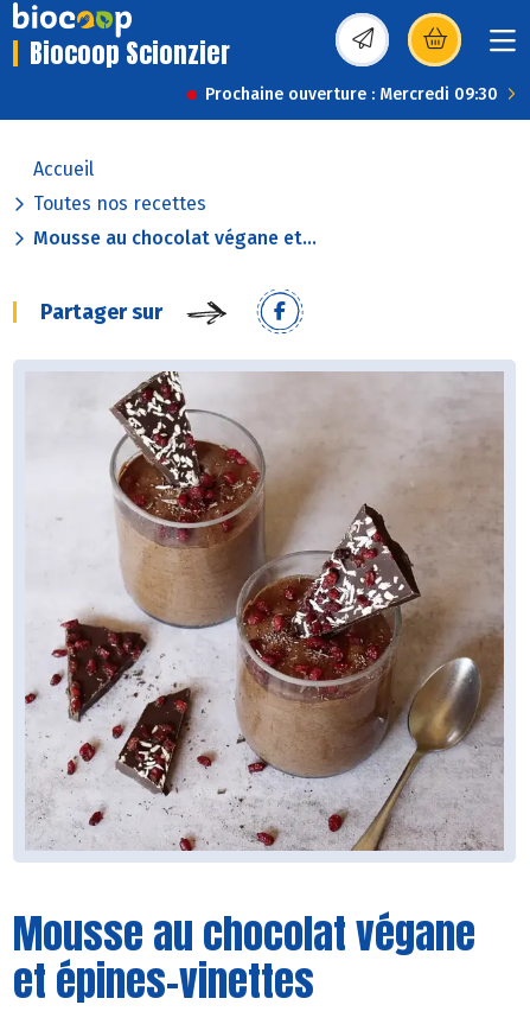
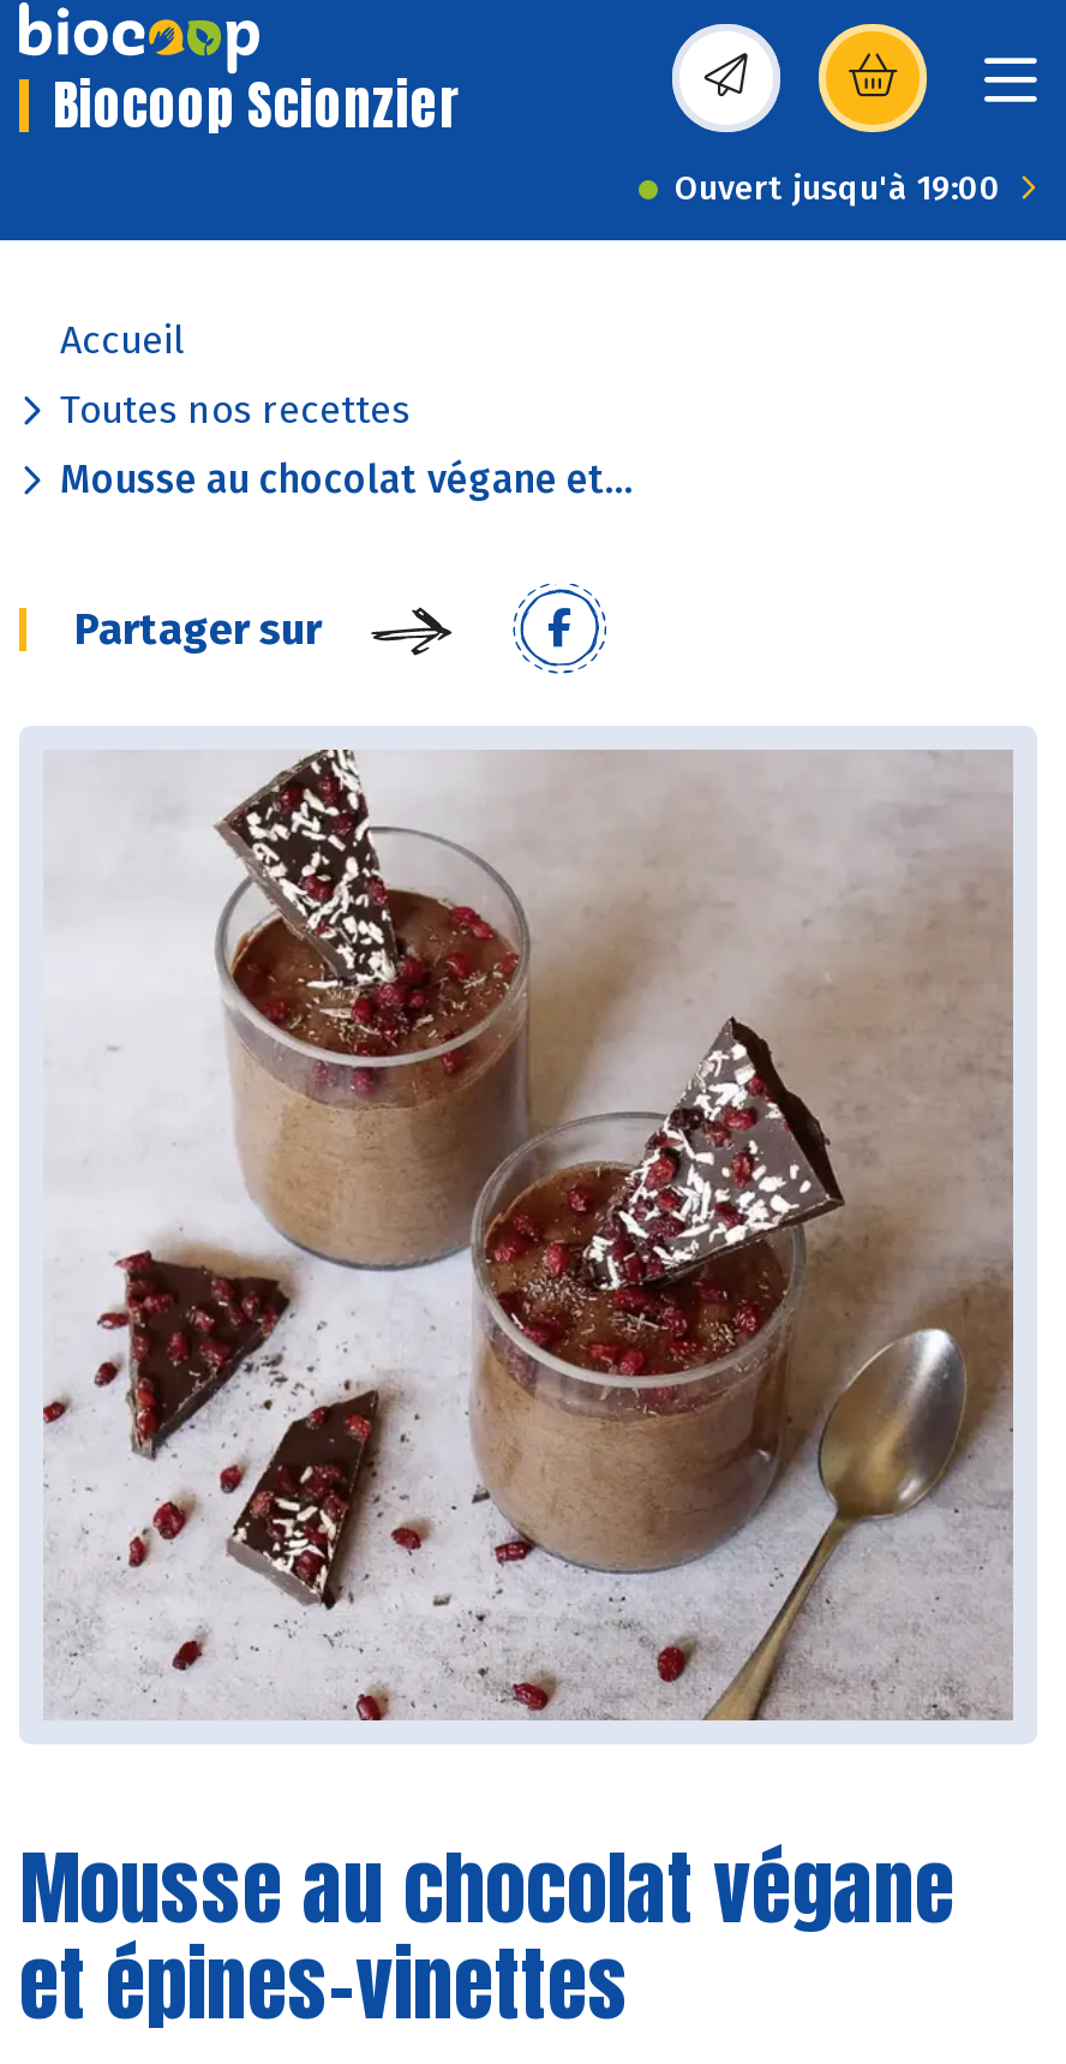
- Prochaine ouverture : Mercredi 09:30
+ Ouvert jusqu'à 19:00
